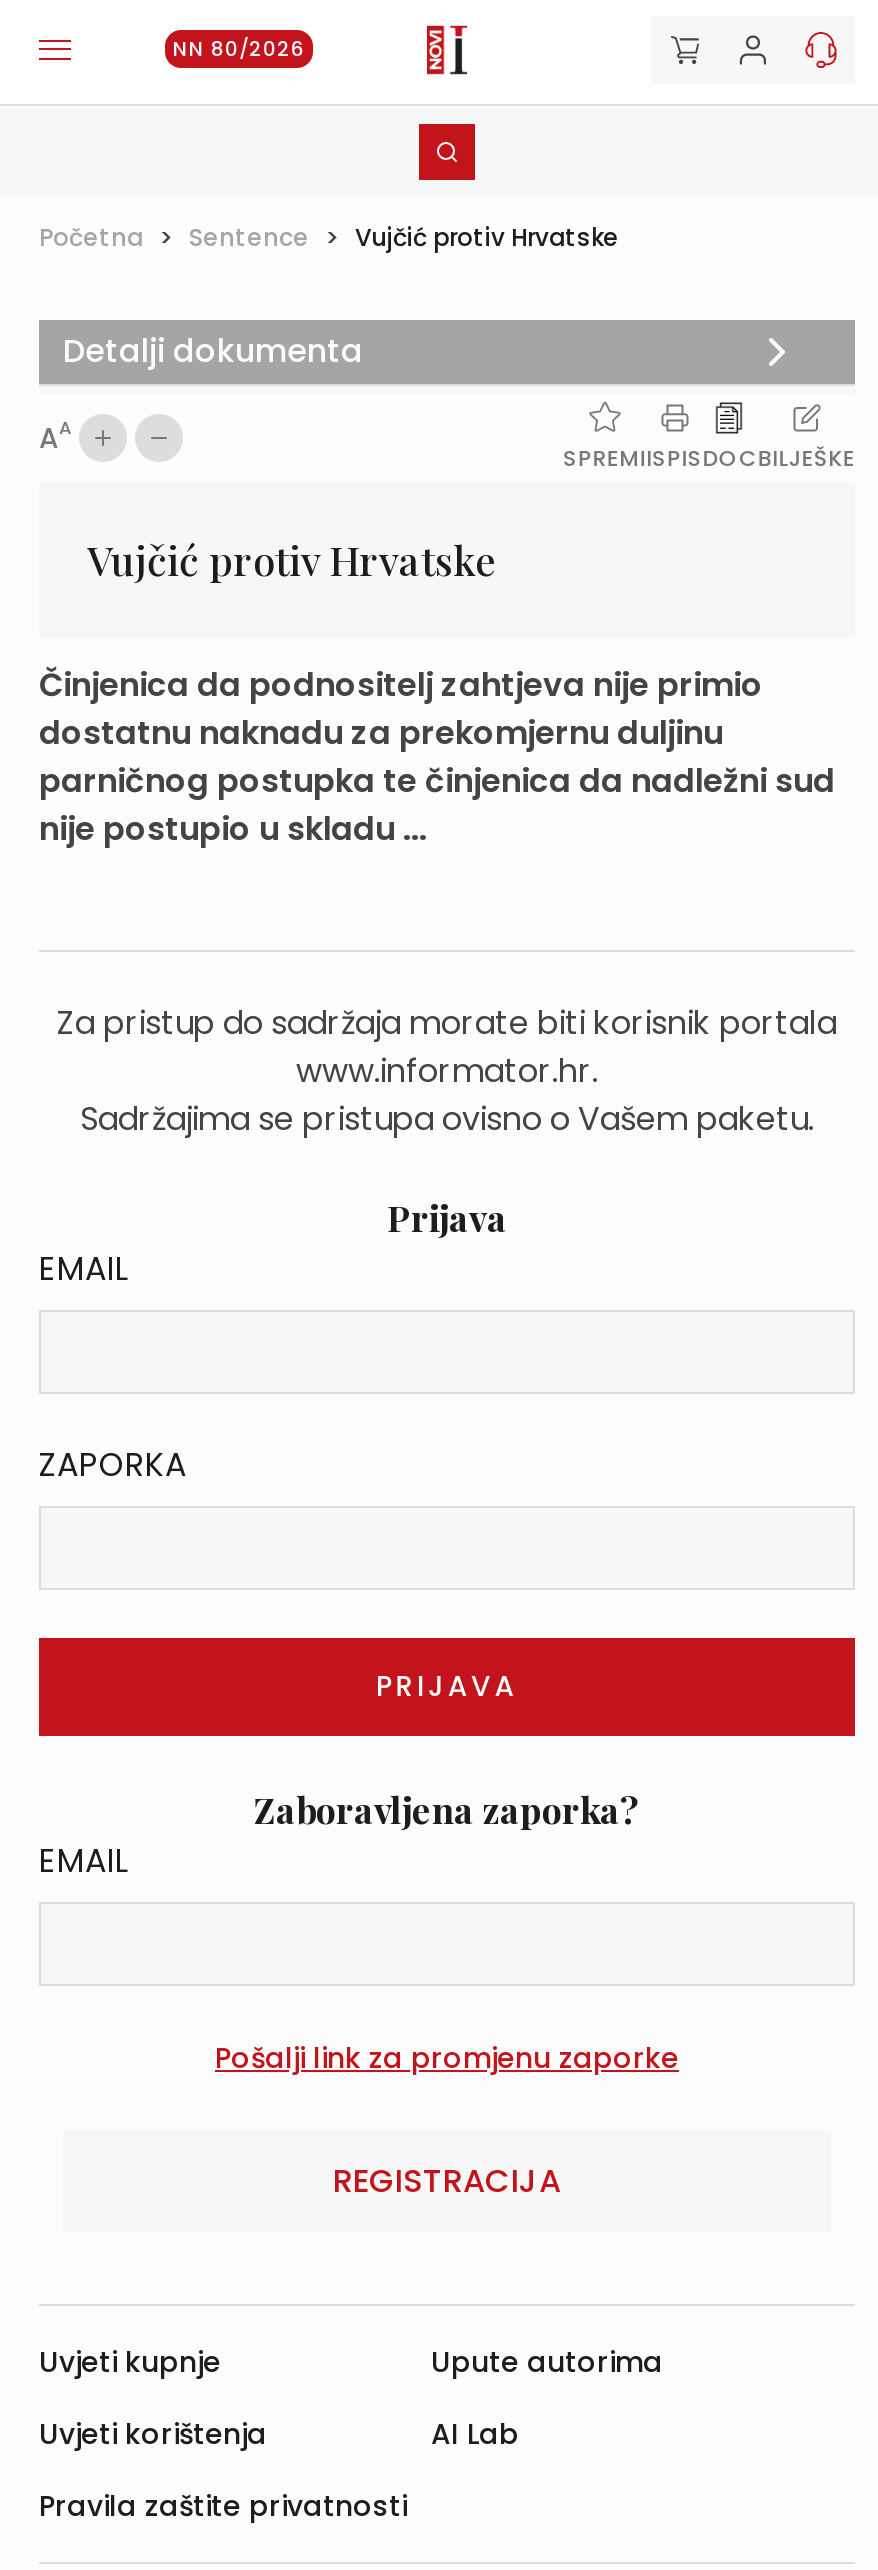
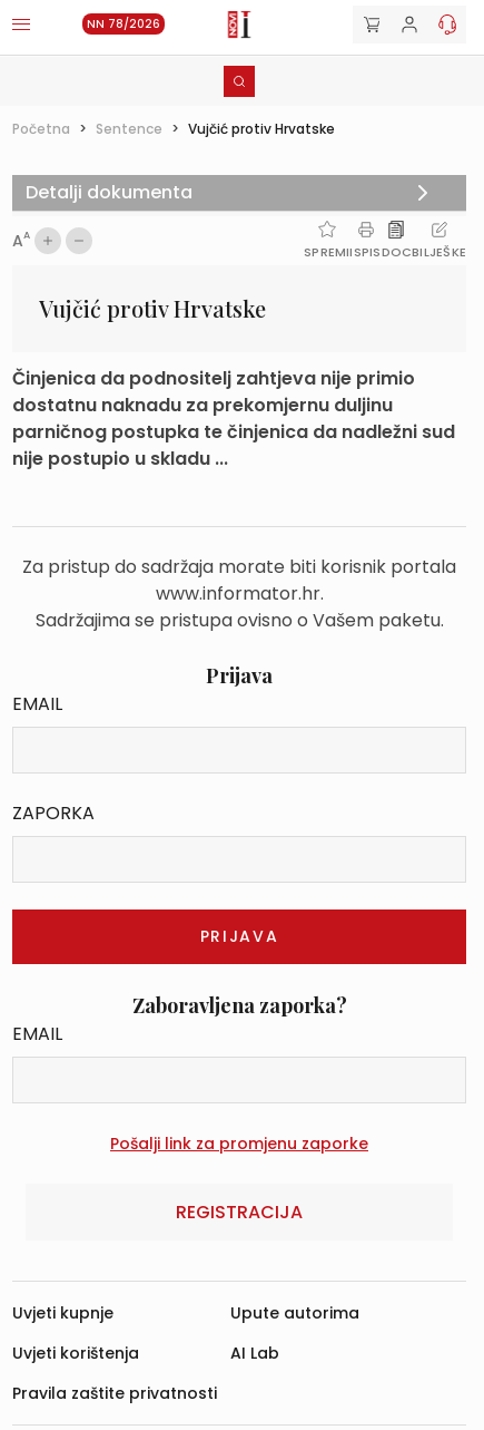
- NN 80/2026
+ NN 78/2026
